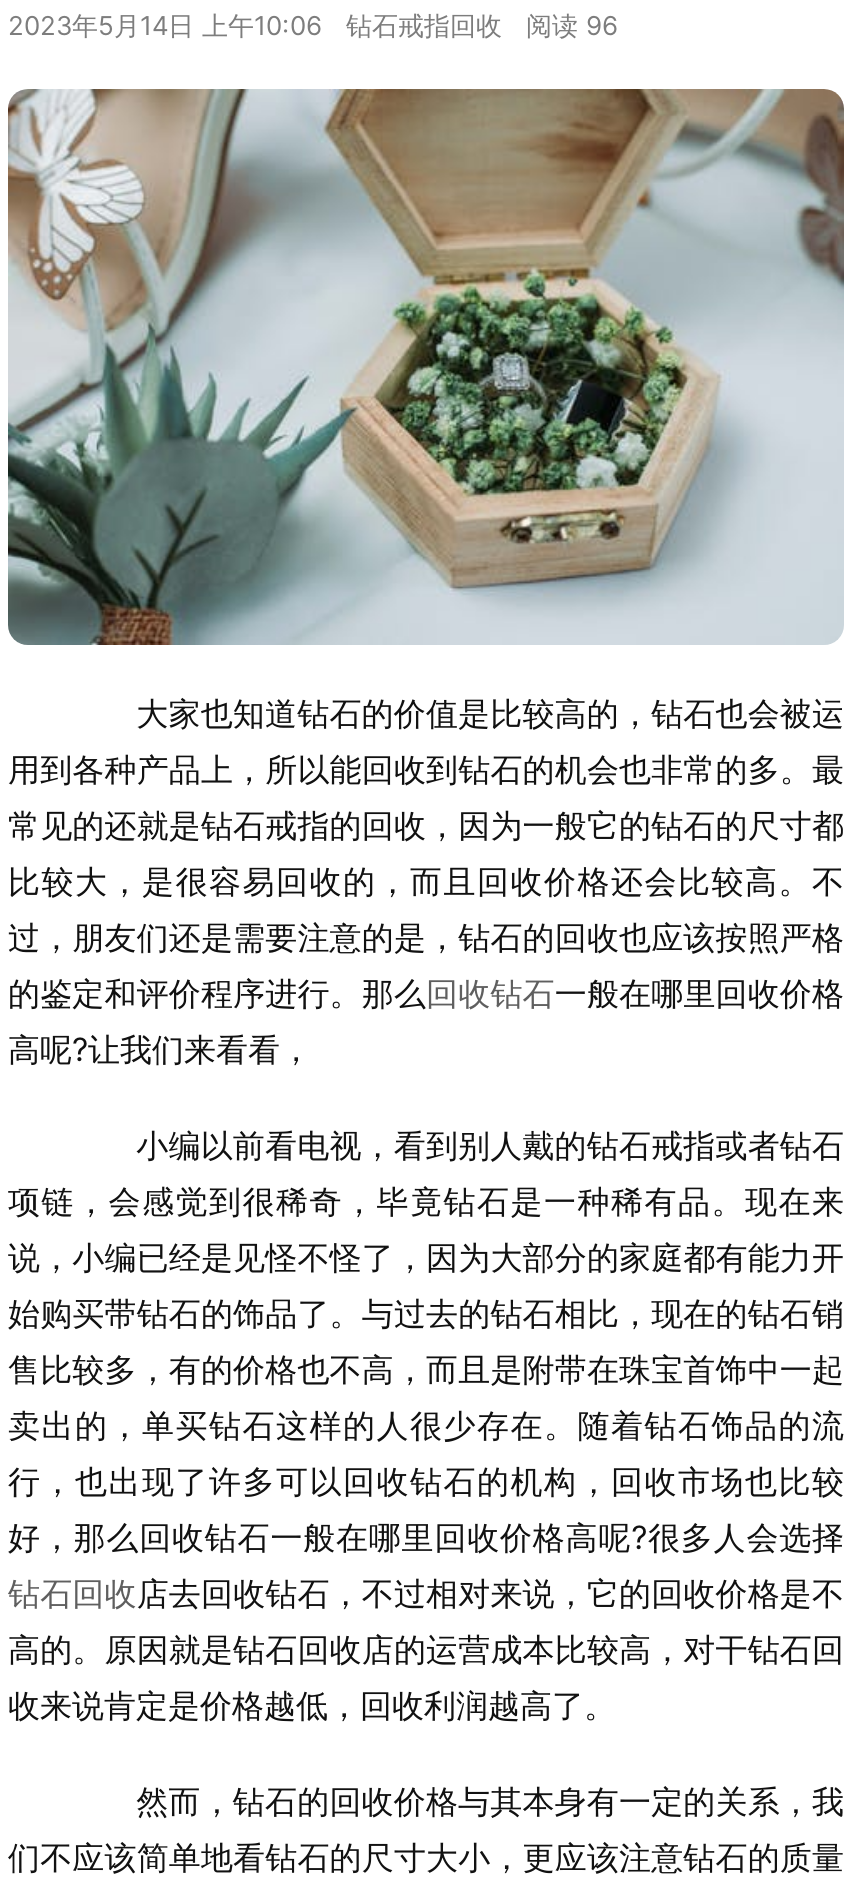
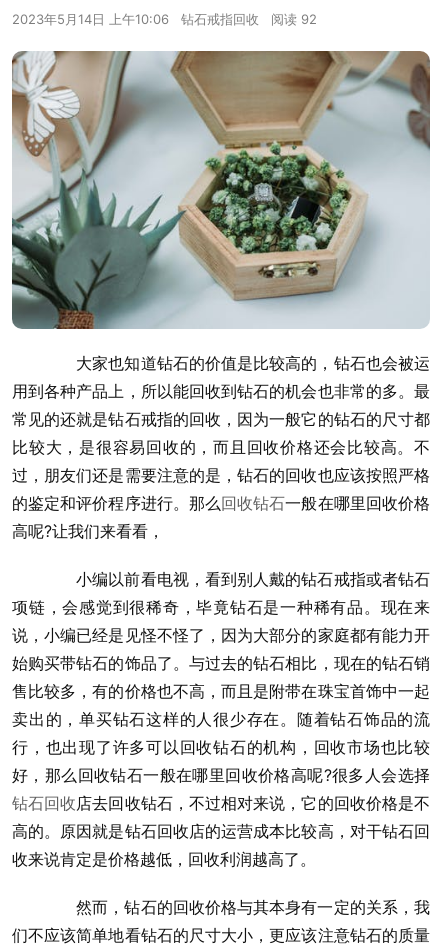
- 2023年5月14日 上午10:06 钻石戒指回收 阅读 96
+ 2023年5月14日 上午10:06 钻石戒指回收 阅读 92
